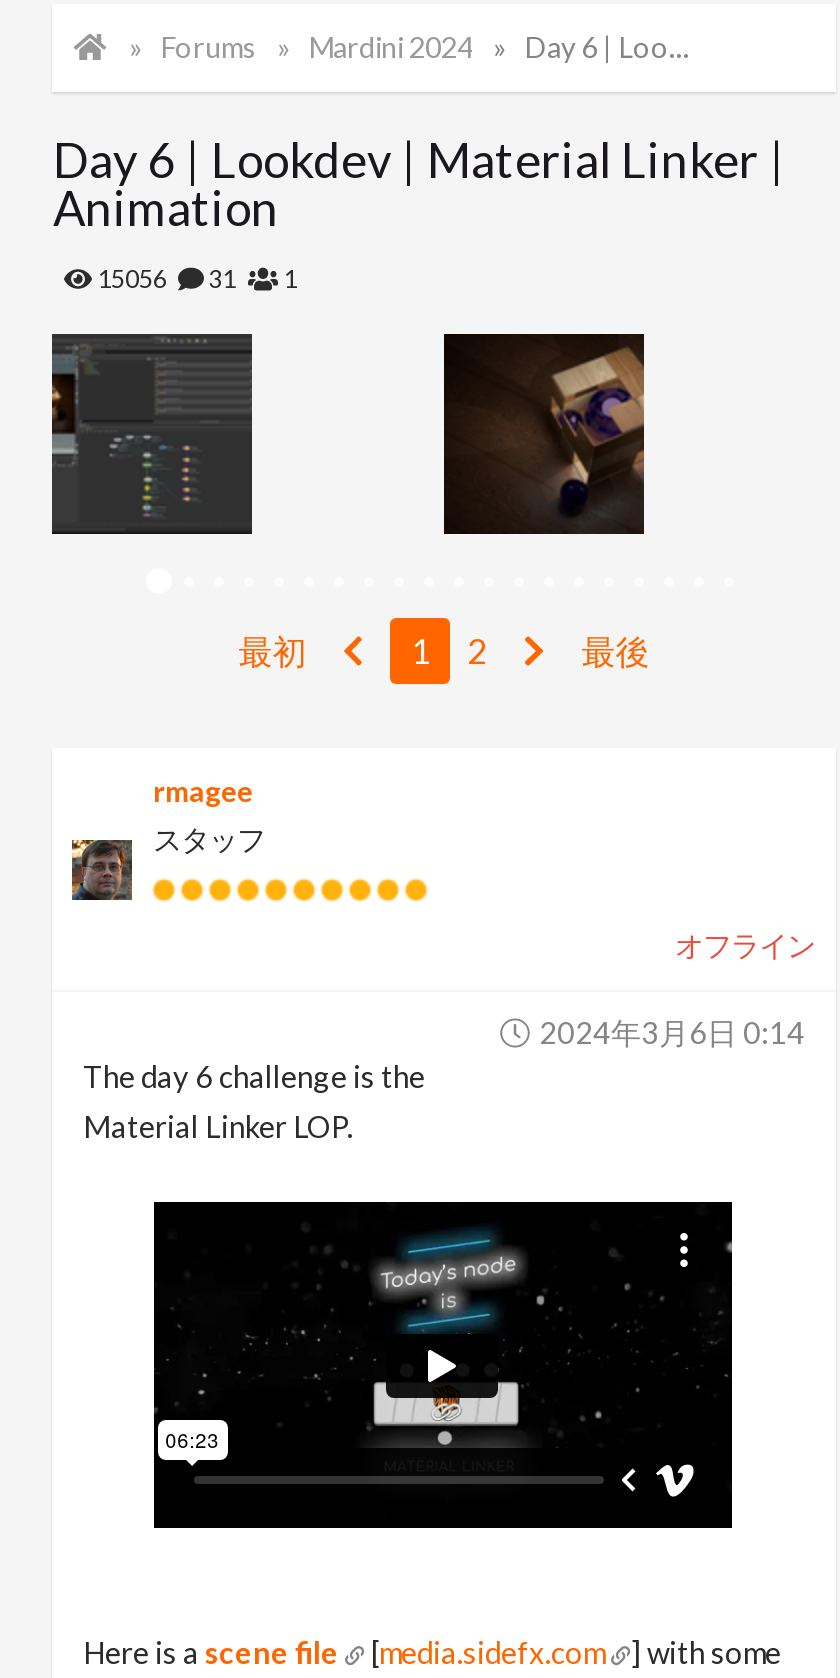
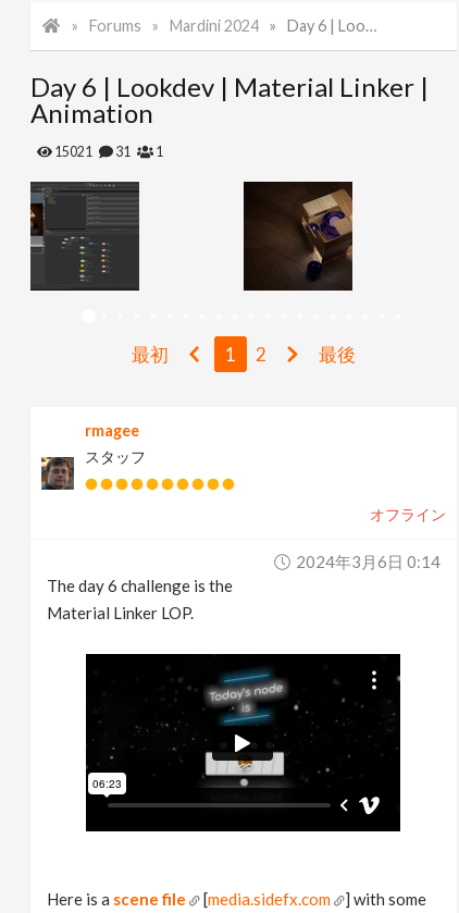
- 15056
+ 15021
